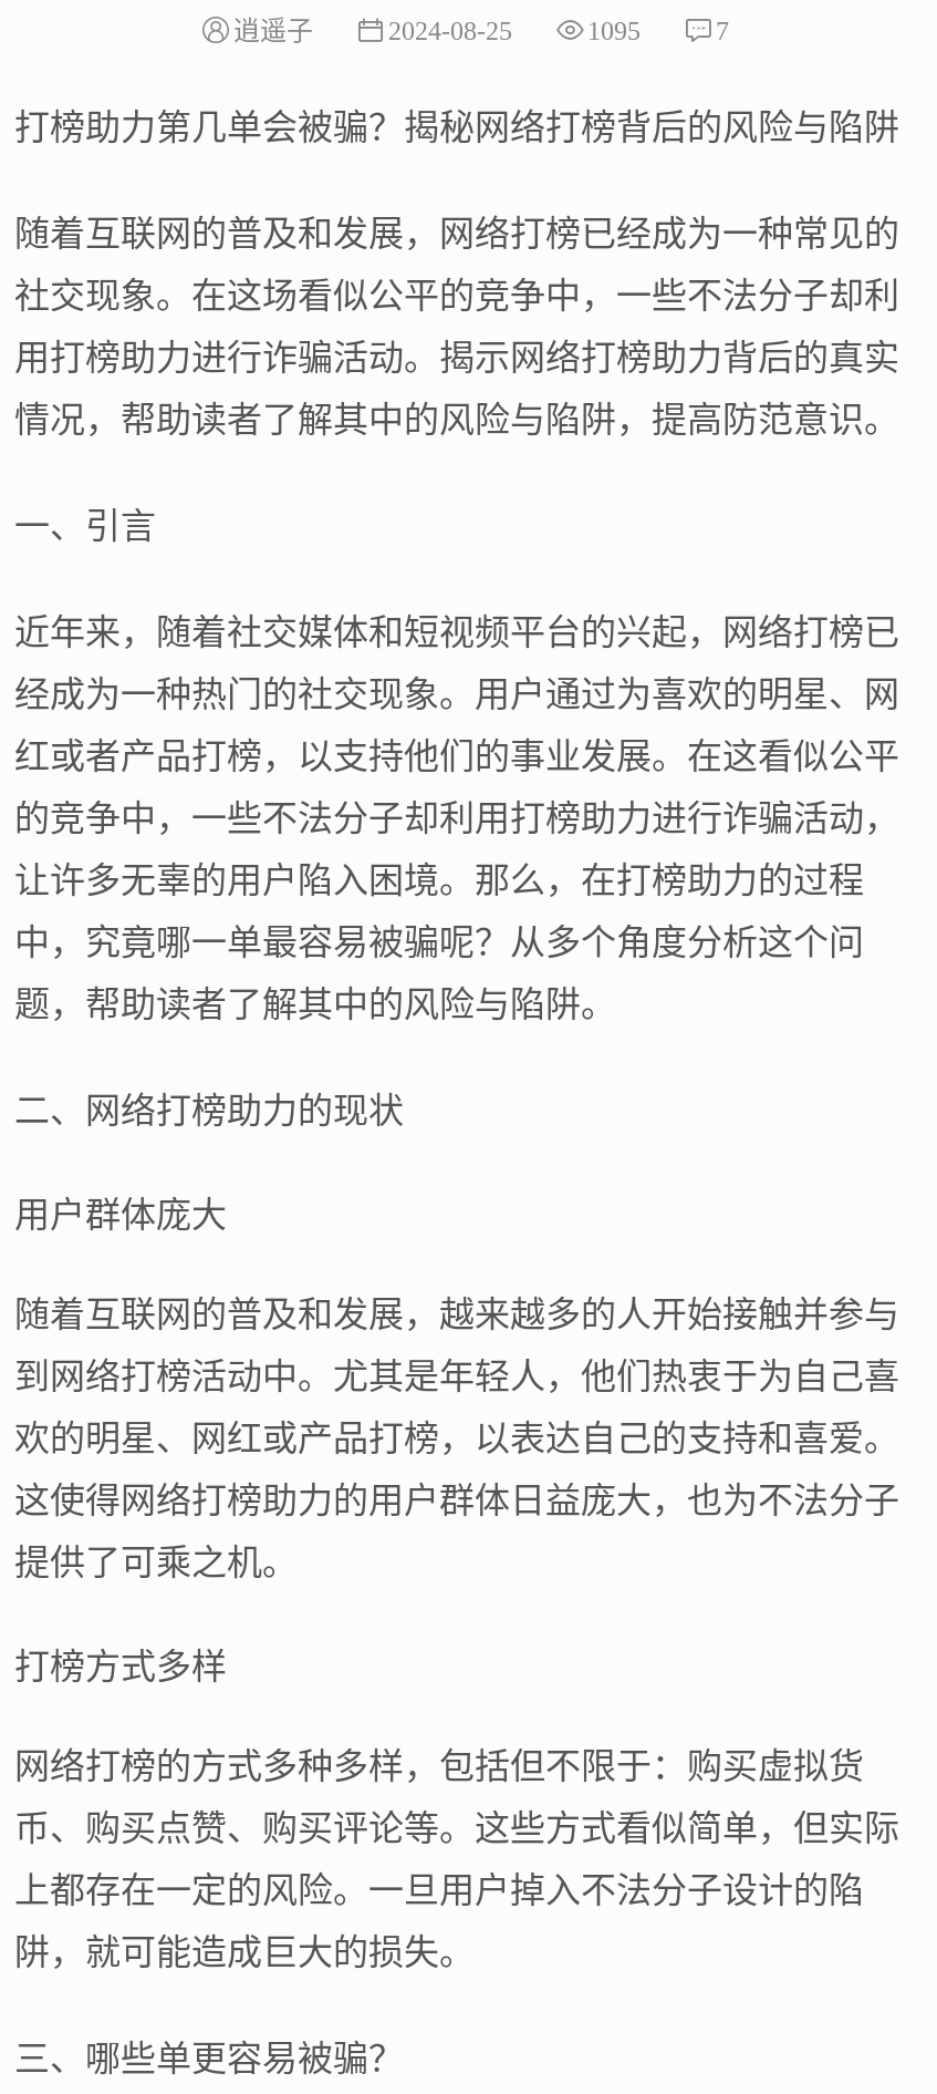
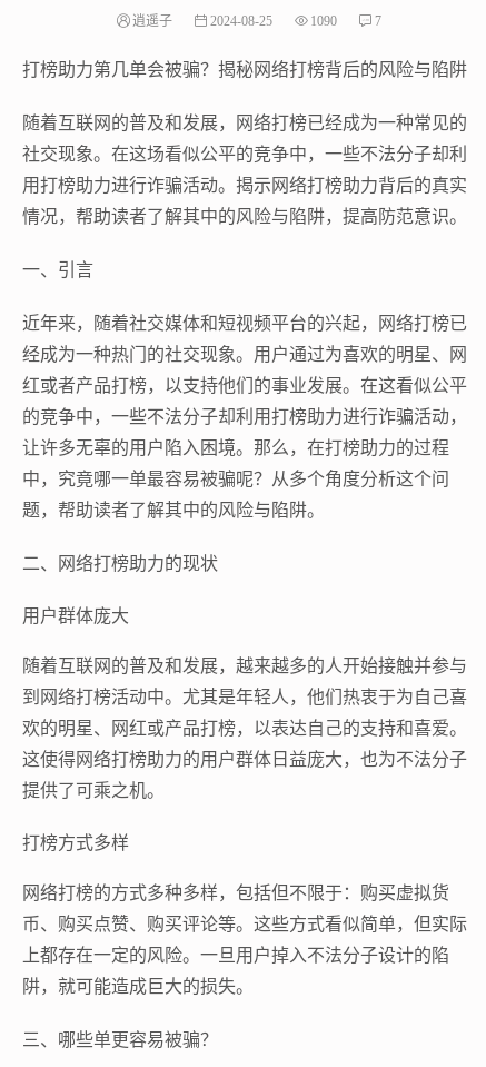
- 1095
+ 1090
